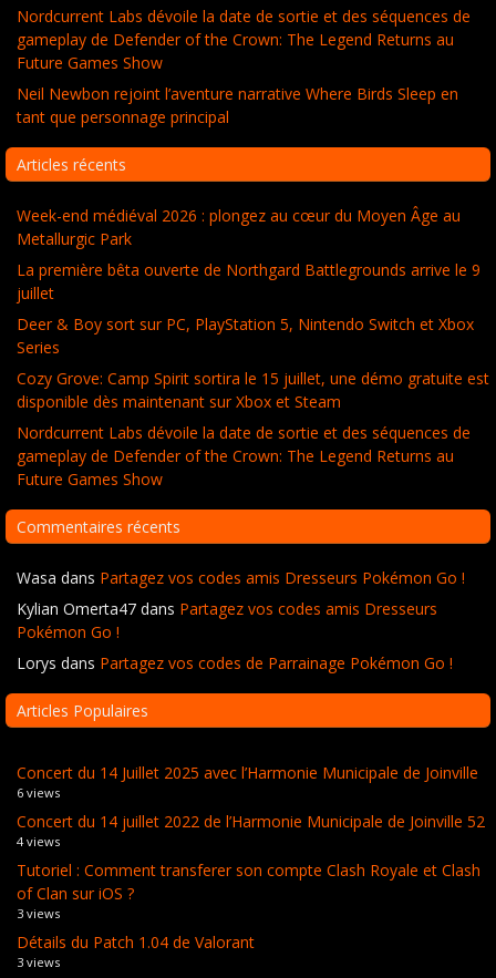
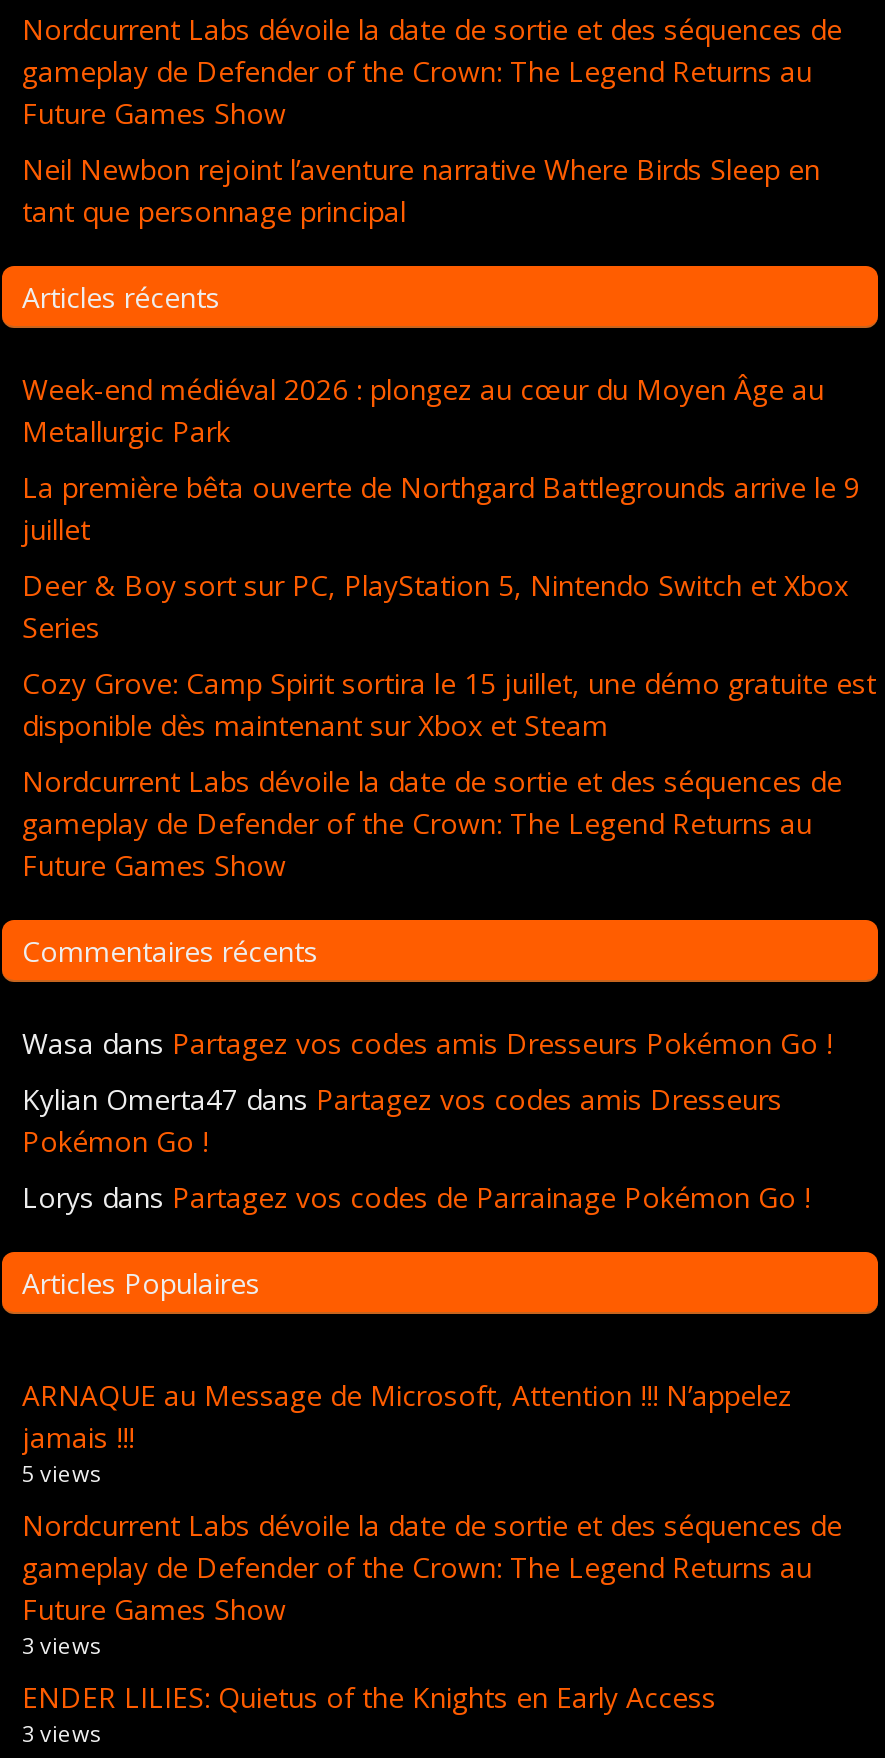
- Concert du 14 Juillet 2025 avec l’Harmonie Municipale de Joinville
- 6 views
- Concert du 14 juillet 2022 de l’Harmonie Municipale de Joinville 52
- 4 views
- Tutoriel : Comment transferer son compte Clash Royale et Clash
- of Clan sur iOS ?
+ ARNAQUE au Message de Microsoft, Attention !!! N’appelez
+ jamais !!!
+ 5 views
+ Nordcurrent Labs dévoile la date de sortie et des séquences de
+ gameplay de Defender of the Crown: The Legend Returns au
+ Future Games Show

- Détails du Patch 1.04 de Valorant
+ ENDER LILIES: Quietus of the Knights en Early Access
